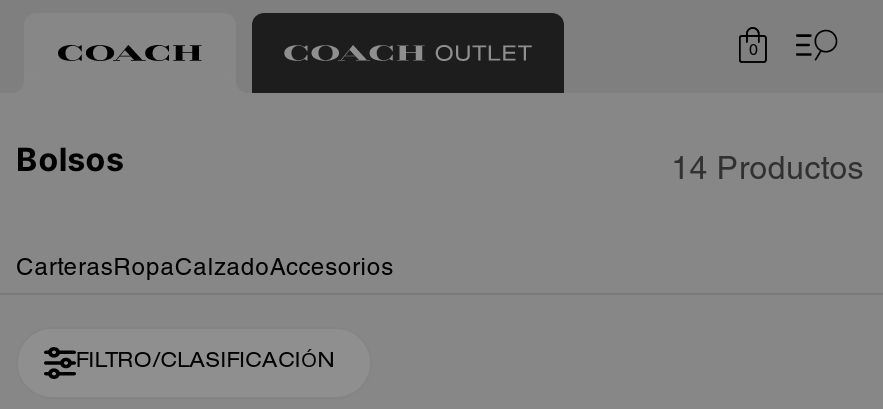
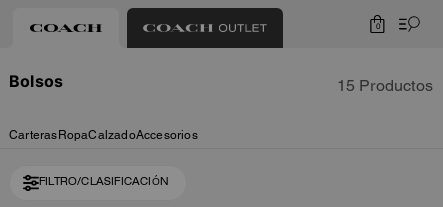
- 14 Productos
+ 15 Productos
